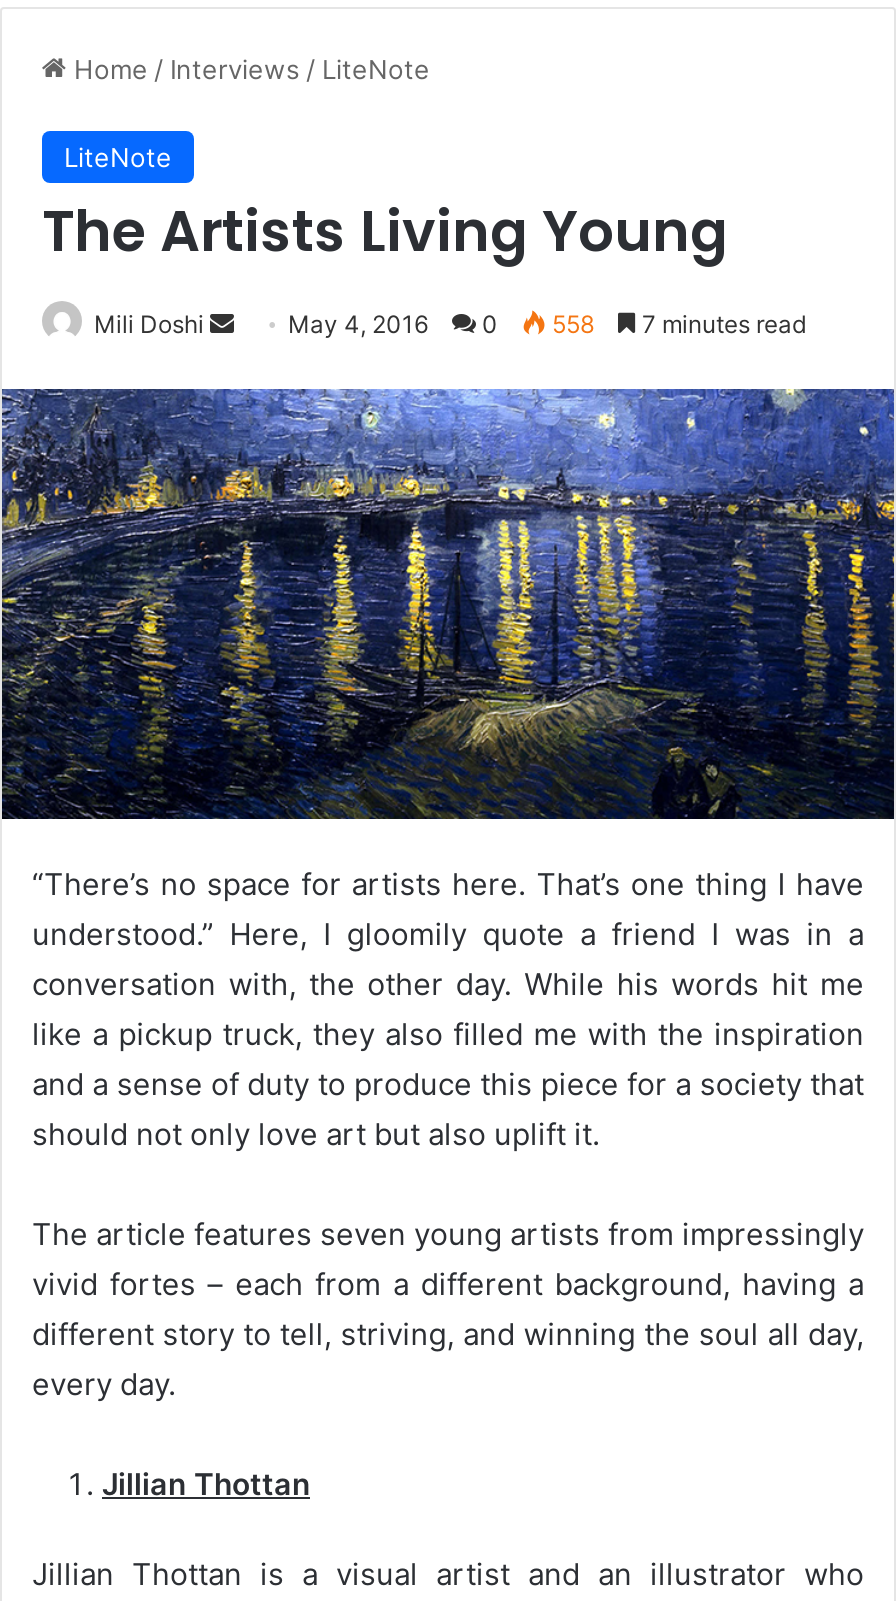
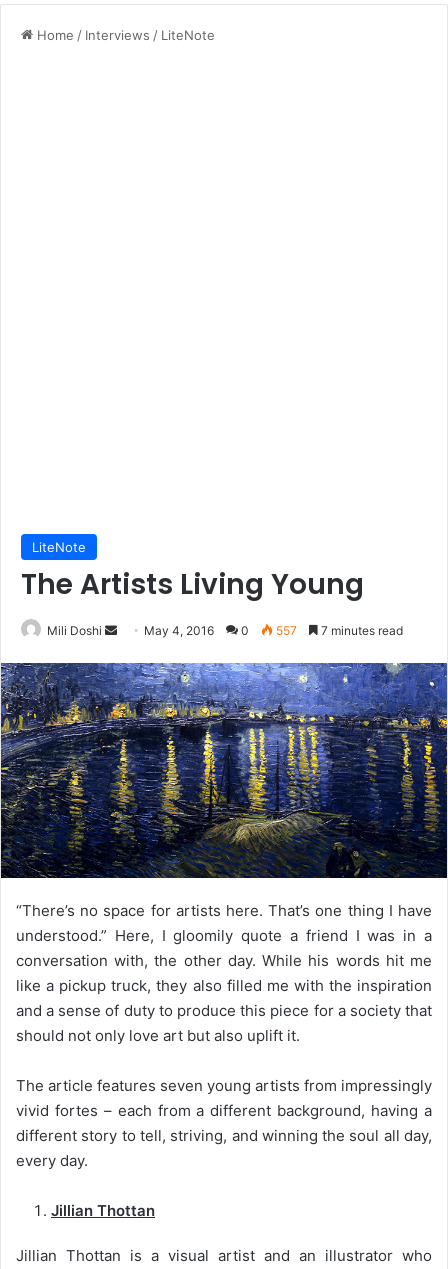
- 558
+ 557
